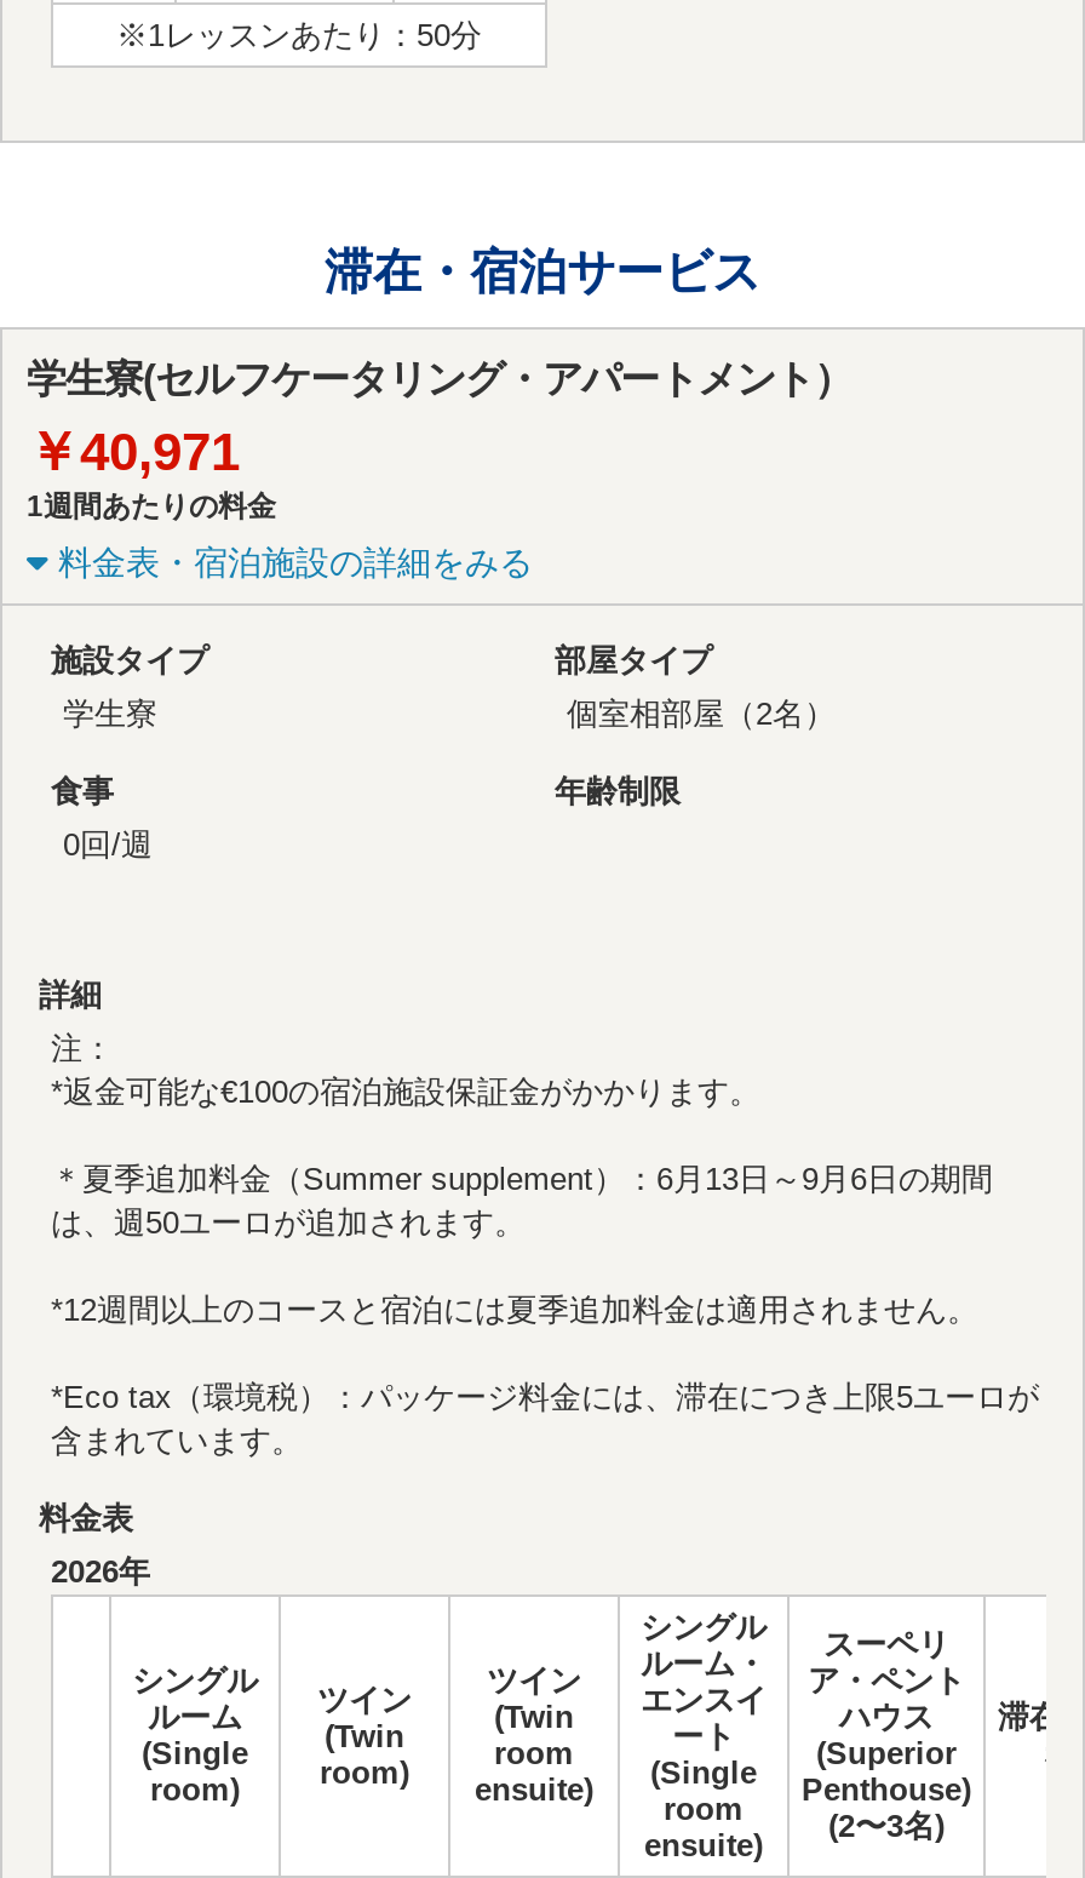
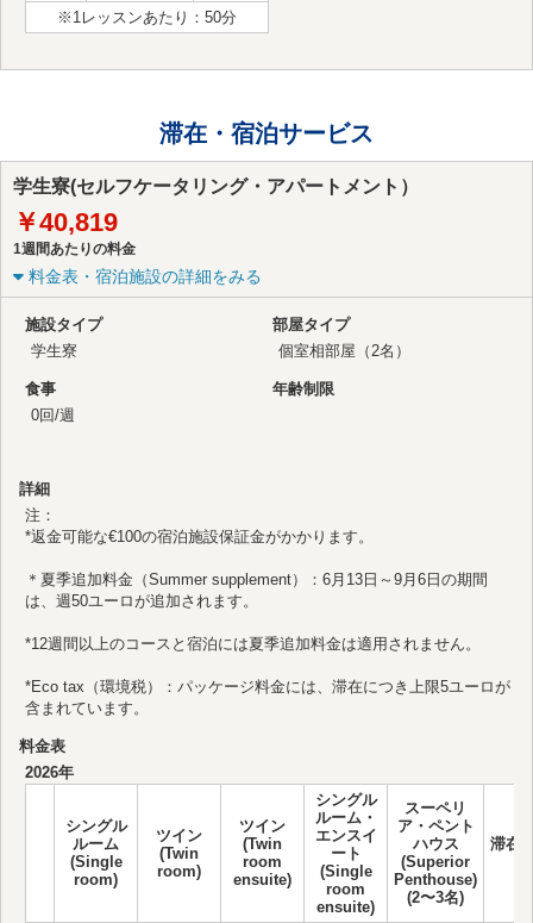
- ￥40,971
+ ￥40,819
